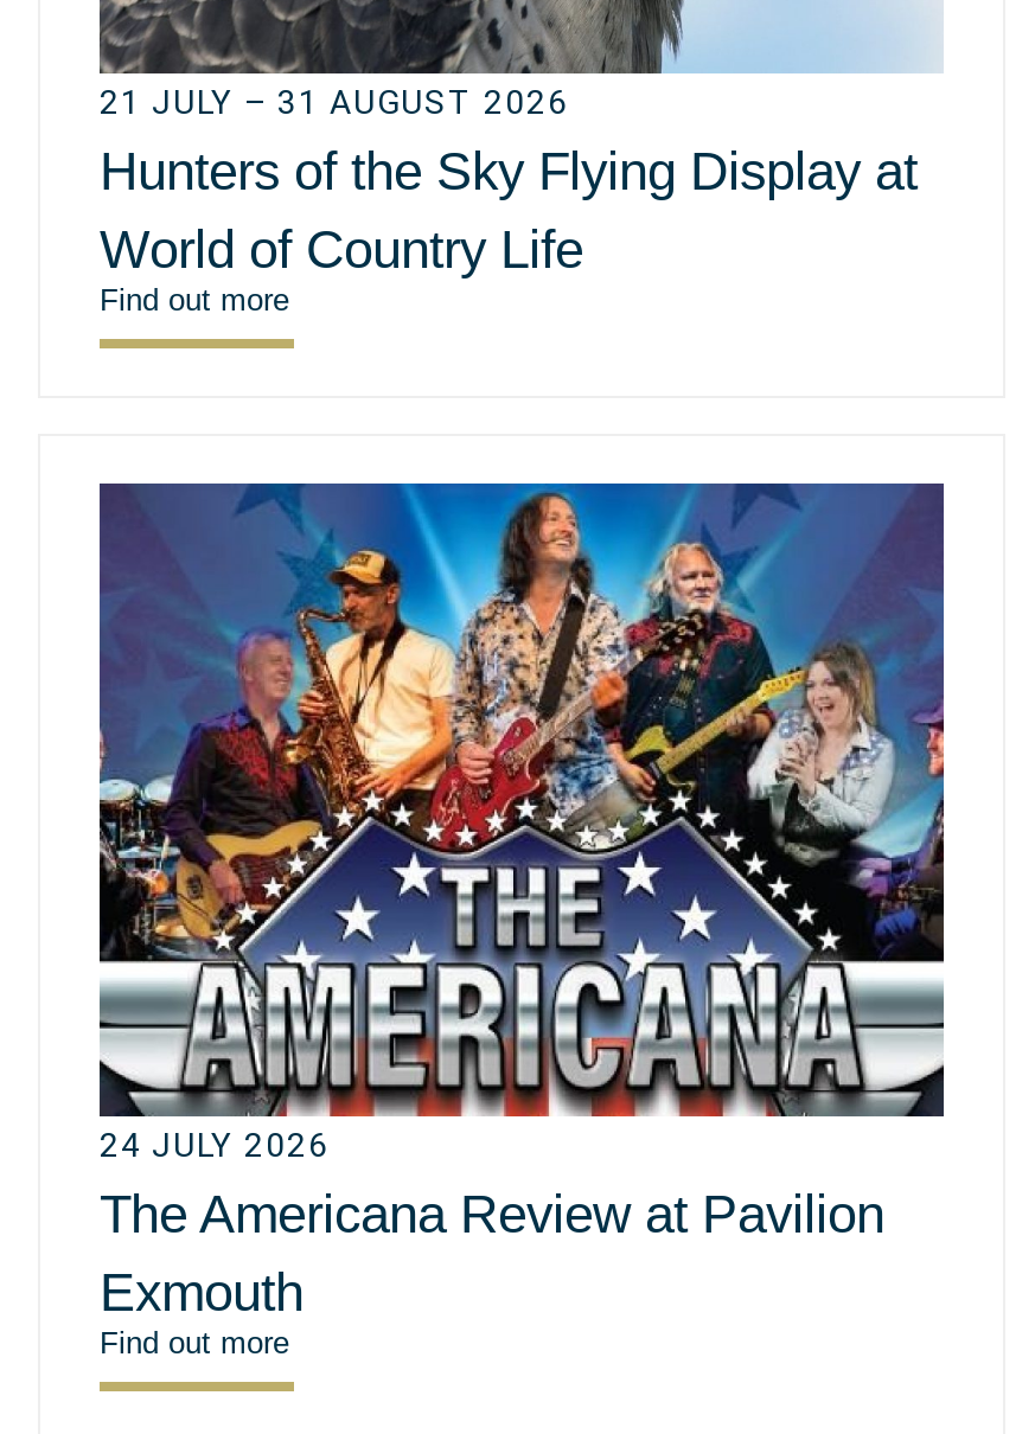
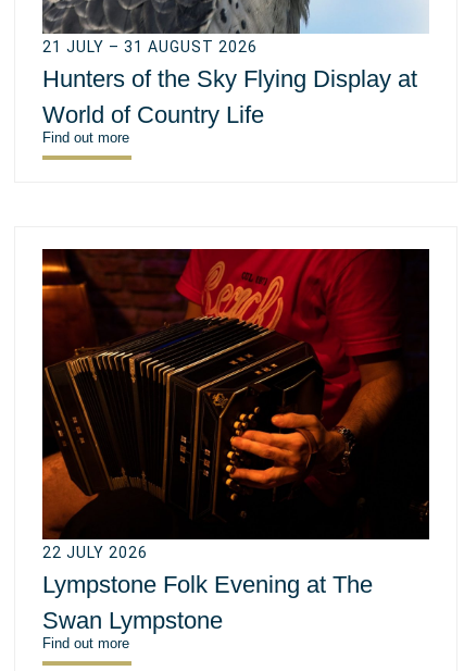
- [image]
- 24 JULY 2026
- The Americana Review at Pavilion
- Exmouth
+ [image]
+ 22 JULY 2026
+ Lympstone Folk Evening at The
+ Swan Lympstone
